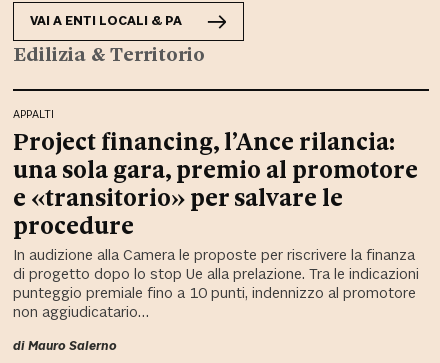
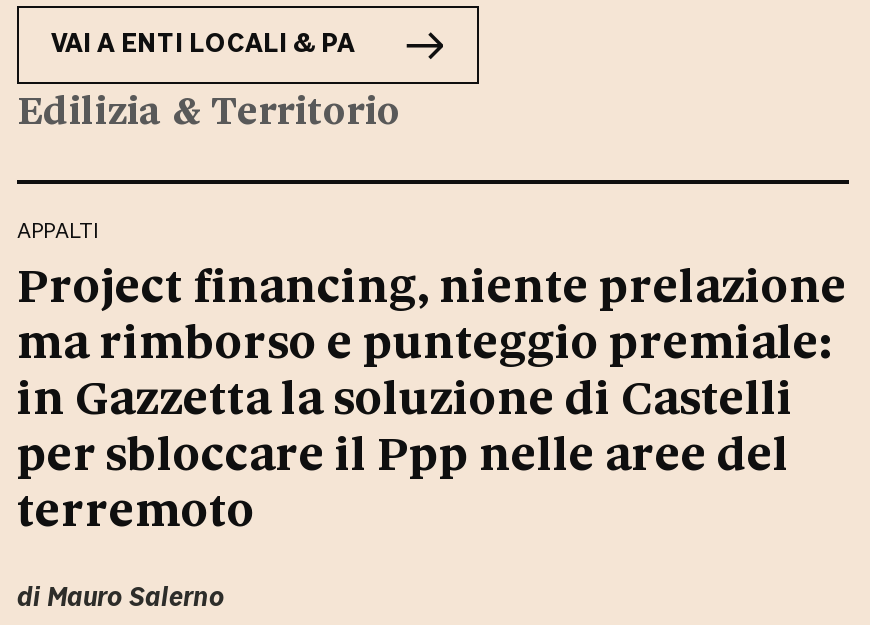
- Project financing, l’Ance rilancia:
- una sola gara, premio al promotore
- e «transitorio» per salvare le
- procedure
- In audizione alla Camera le proposte per riscrivere la finanza
- di progetto dopo lo stop Ue alla prelazione. Tra le indicazioni
- punteggio premiale fino a 10 punti, indennizzo al promotore
- non aggiudicatario…
+ Project financing, niente prelazione
+ ma rimborso e punteggio premiale:
+ in Gazzetta la soluzione di Castelli
+ per sbloccare il Ppp nelle aree del
+ terremoto
